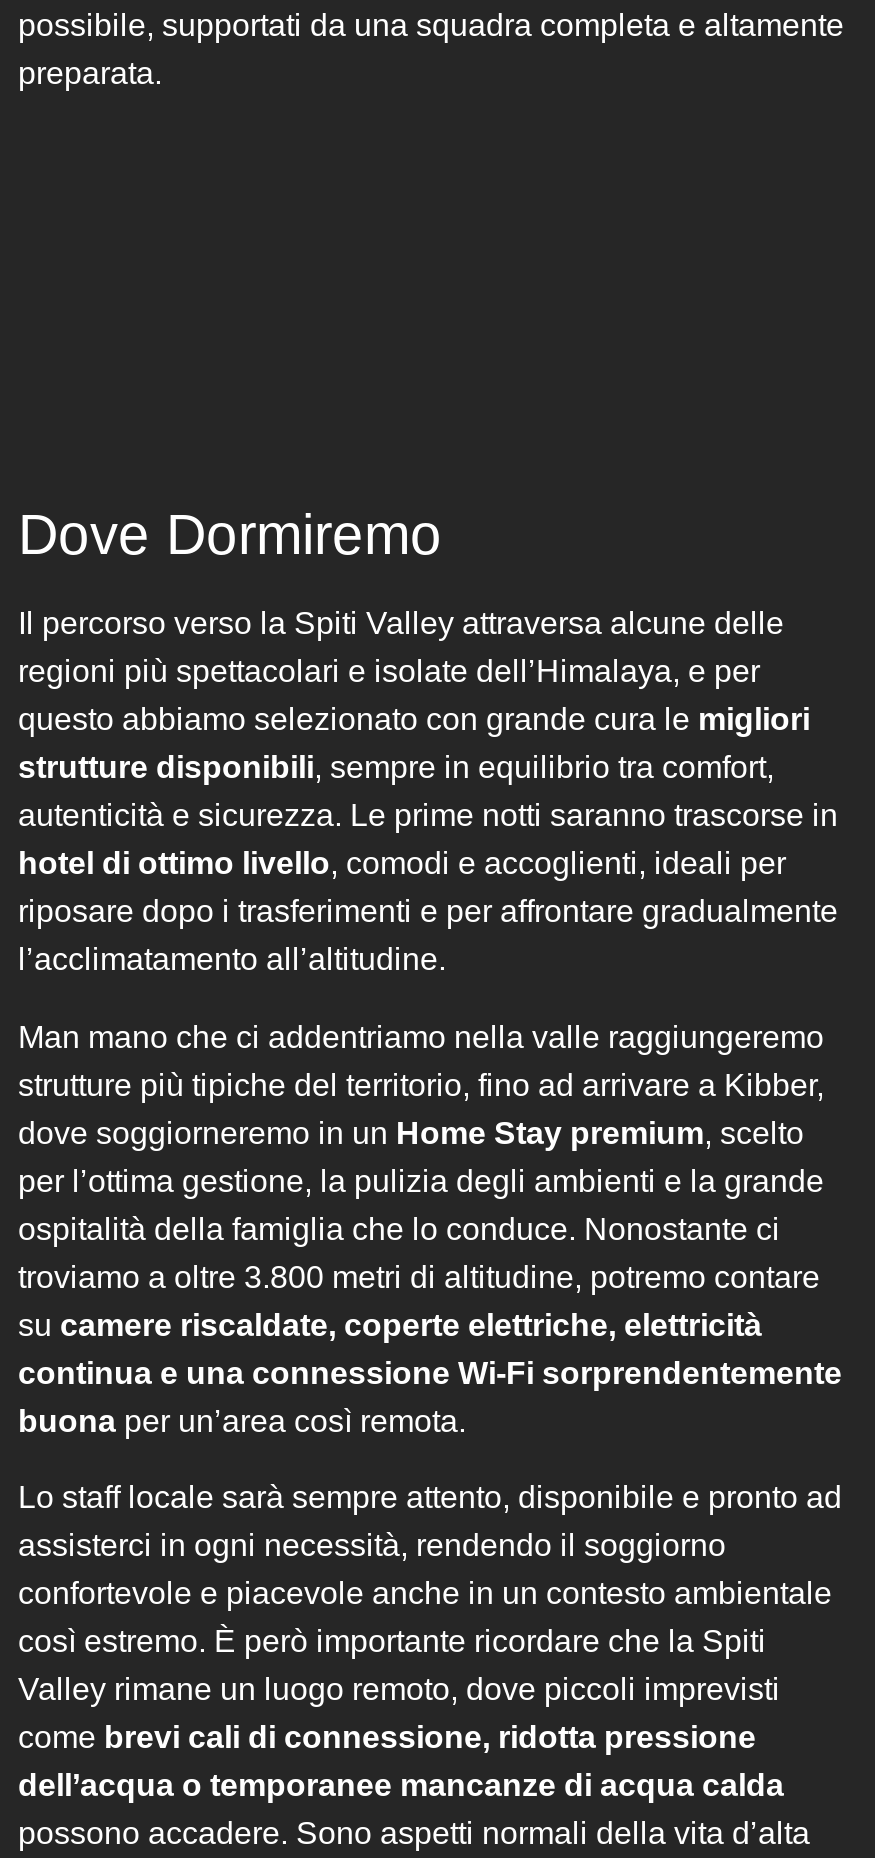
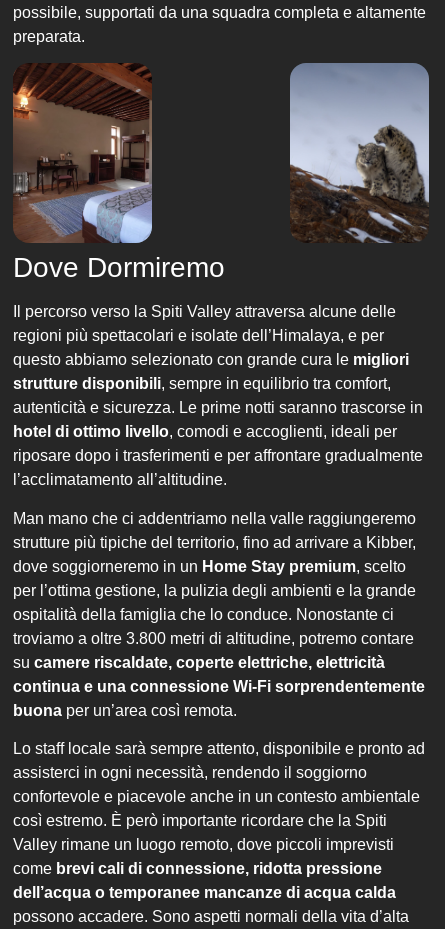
+ [image]

+ [image]
